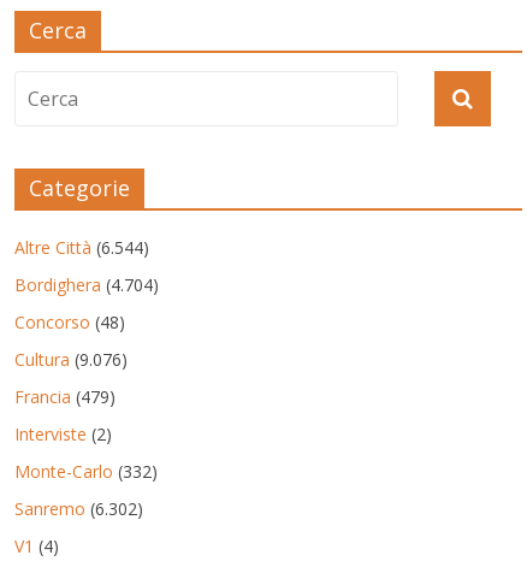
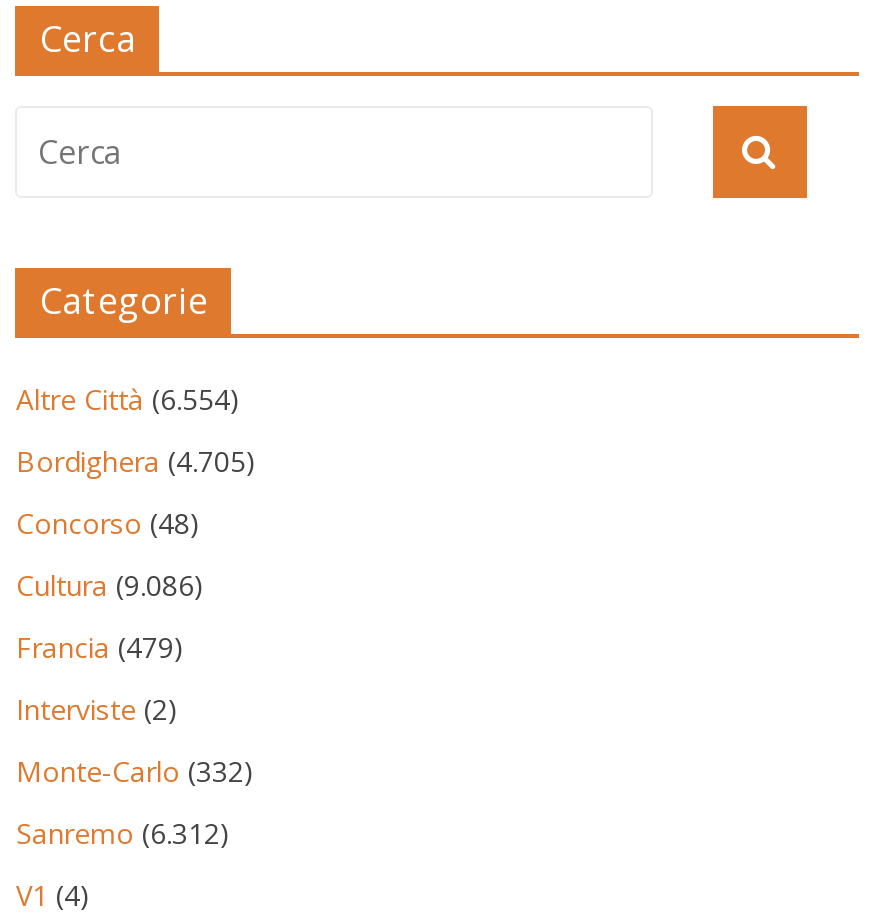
- Altre Città (6.544)
+ Altre Città (6.554)

- Bordighera (4.704)
+ Bordighera (4.705)

- Cultura (9.076)
+ Cultura (9.086)

- Sanremo (6.302)
+ Sanremo (6.312)
